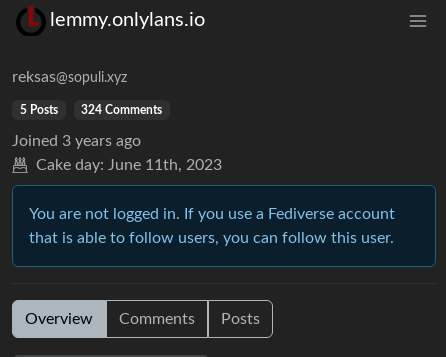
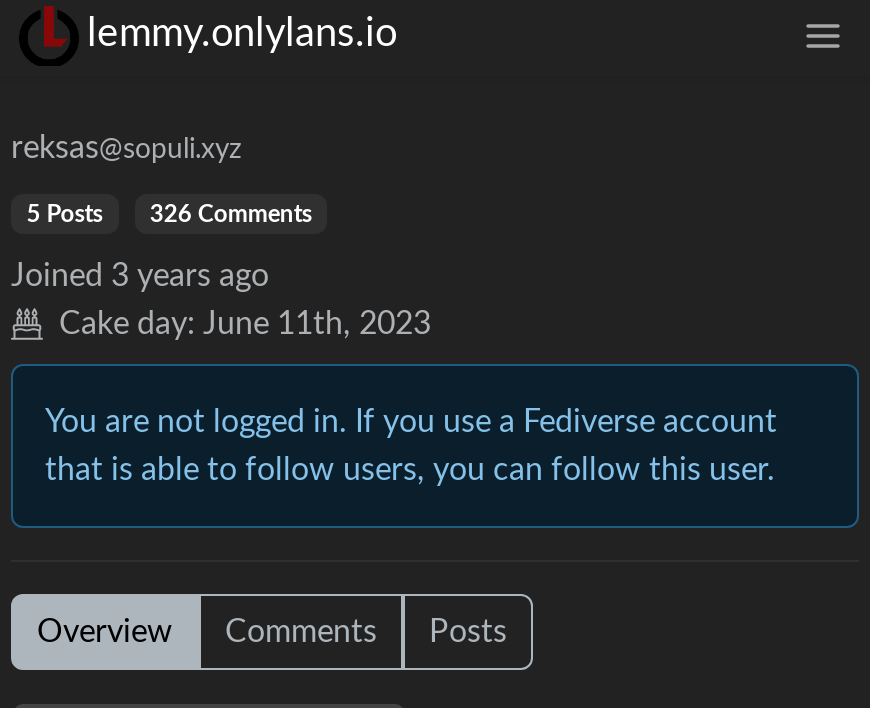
- 5 Posts 324 Comments
+ 5 Posts 326 Comments
